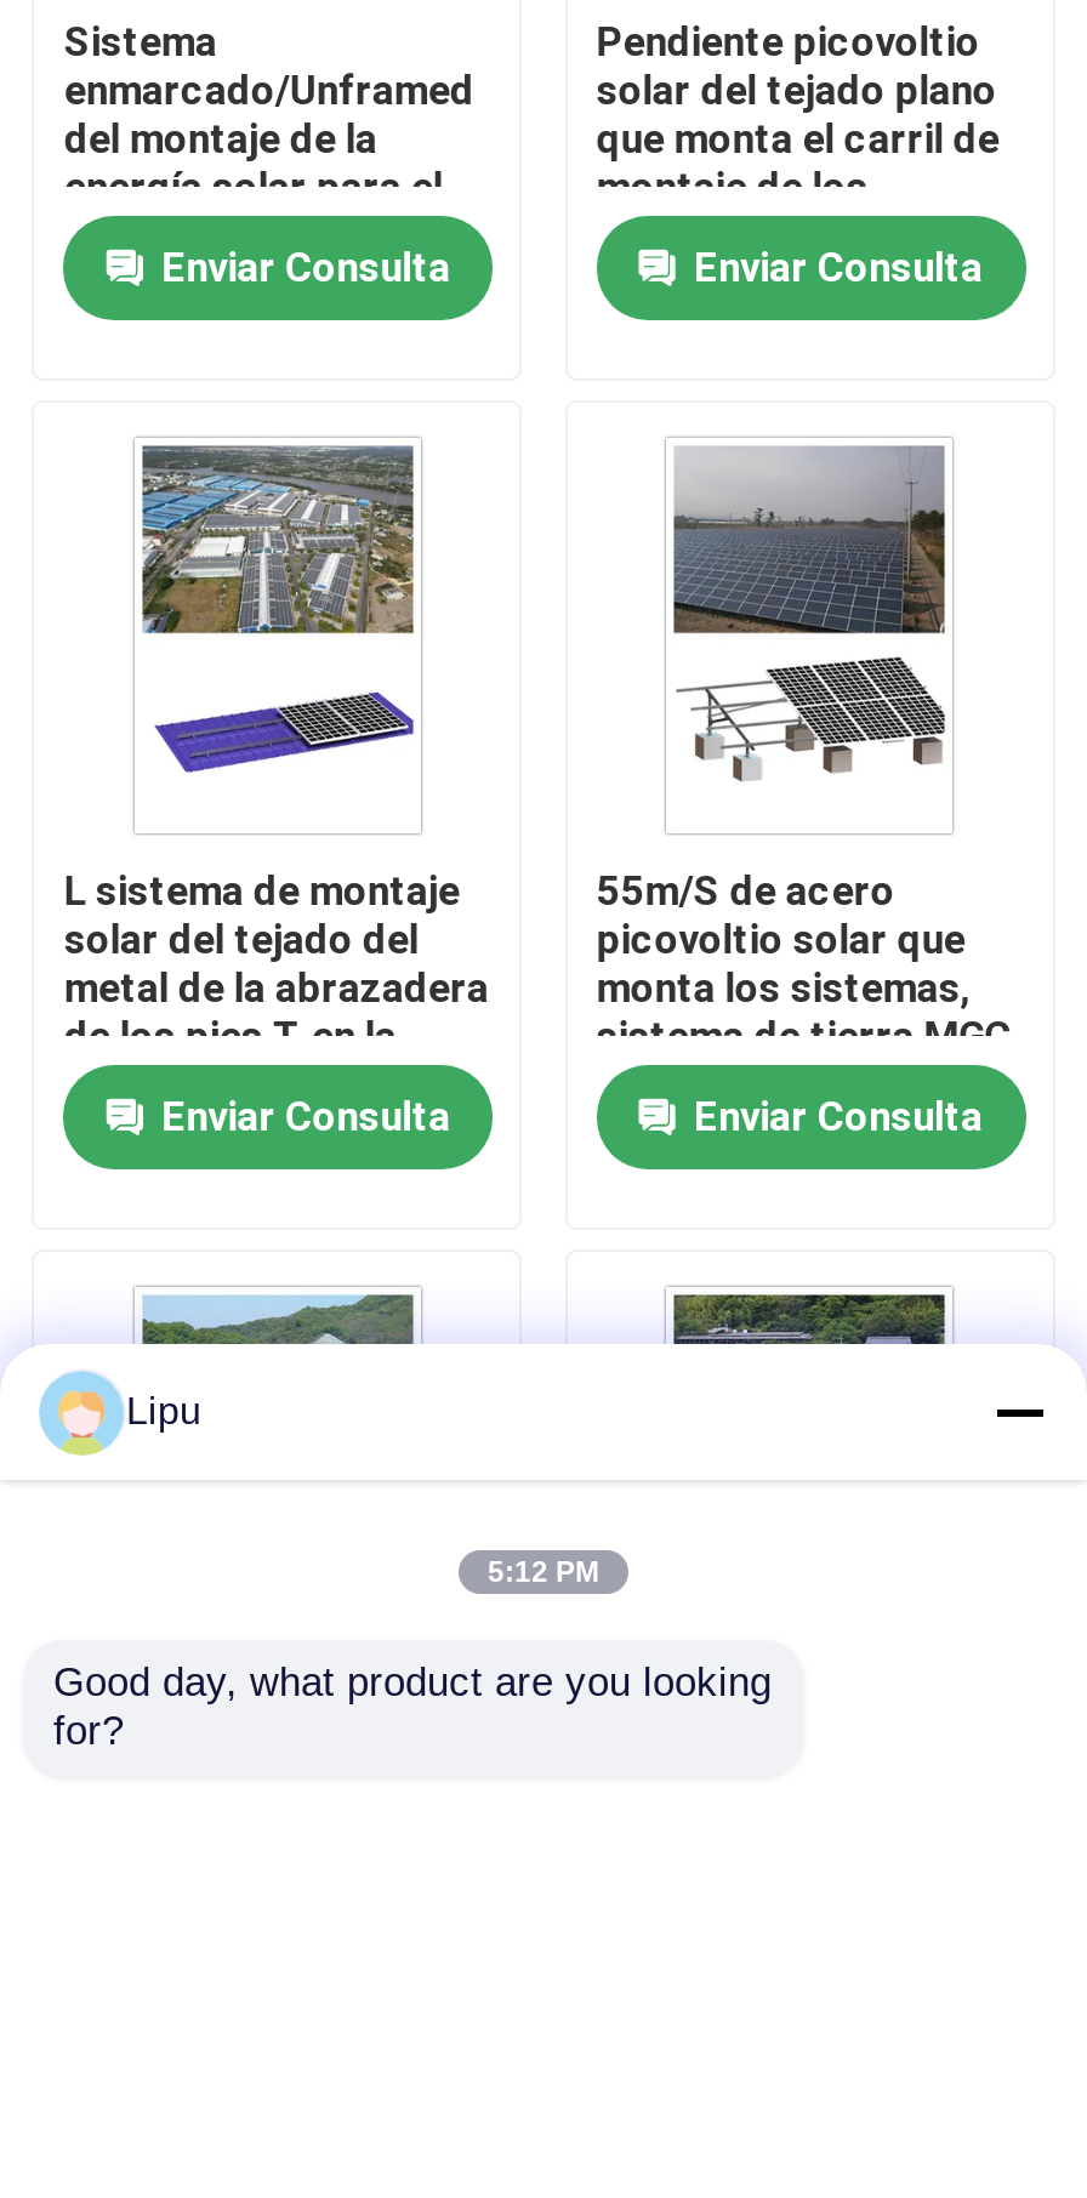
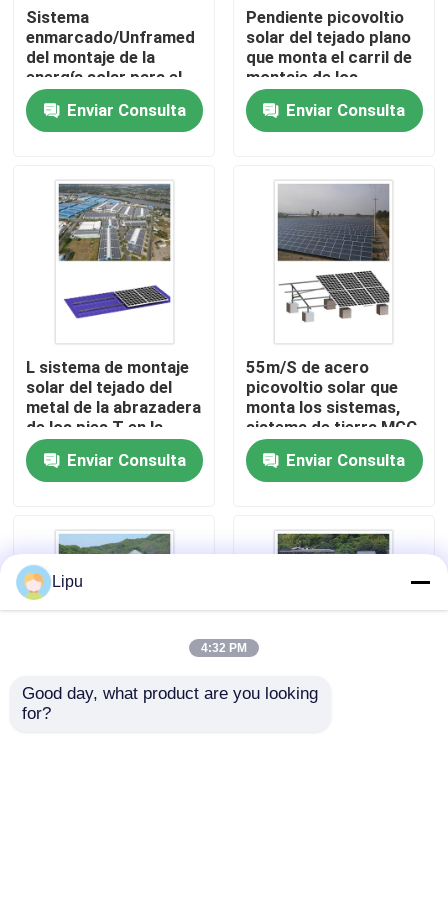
- 5:12 PM
+ 4:32 PM
